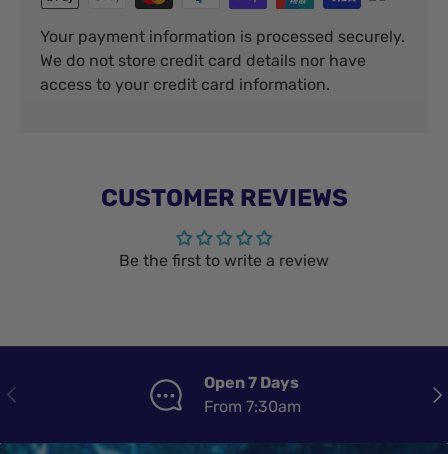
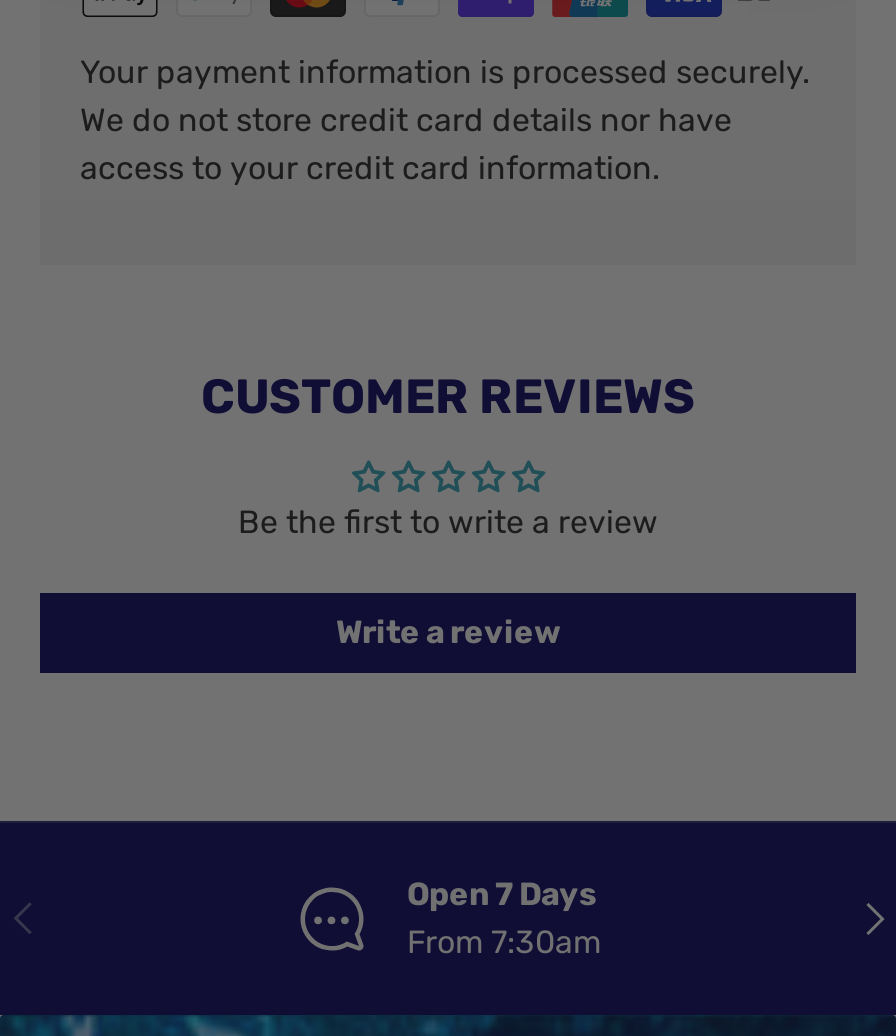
+ Write a review
